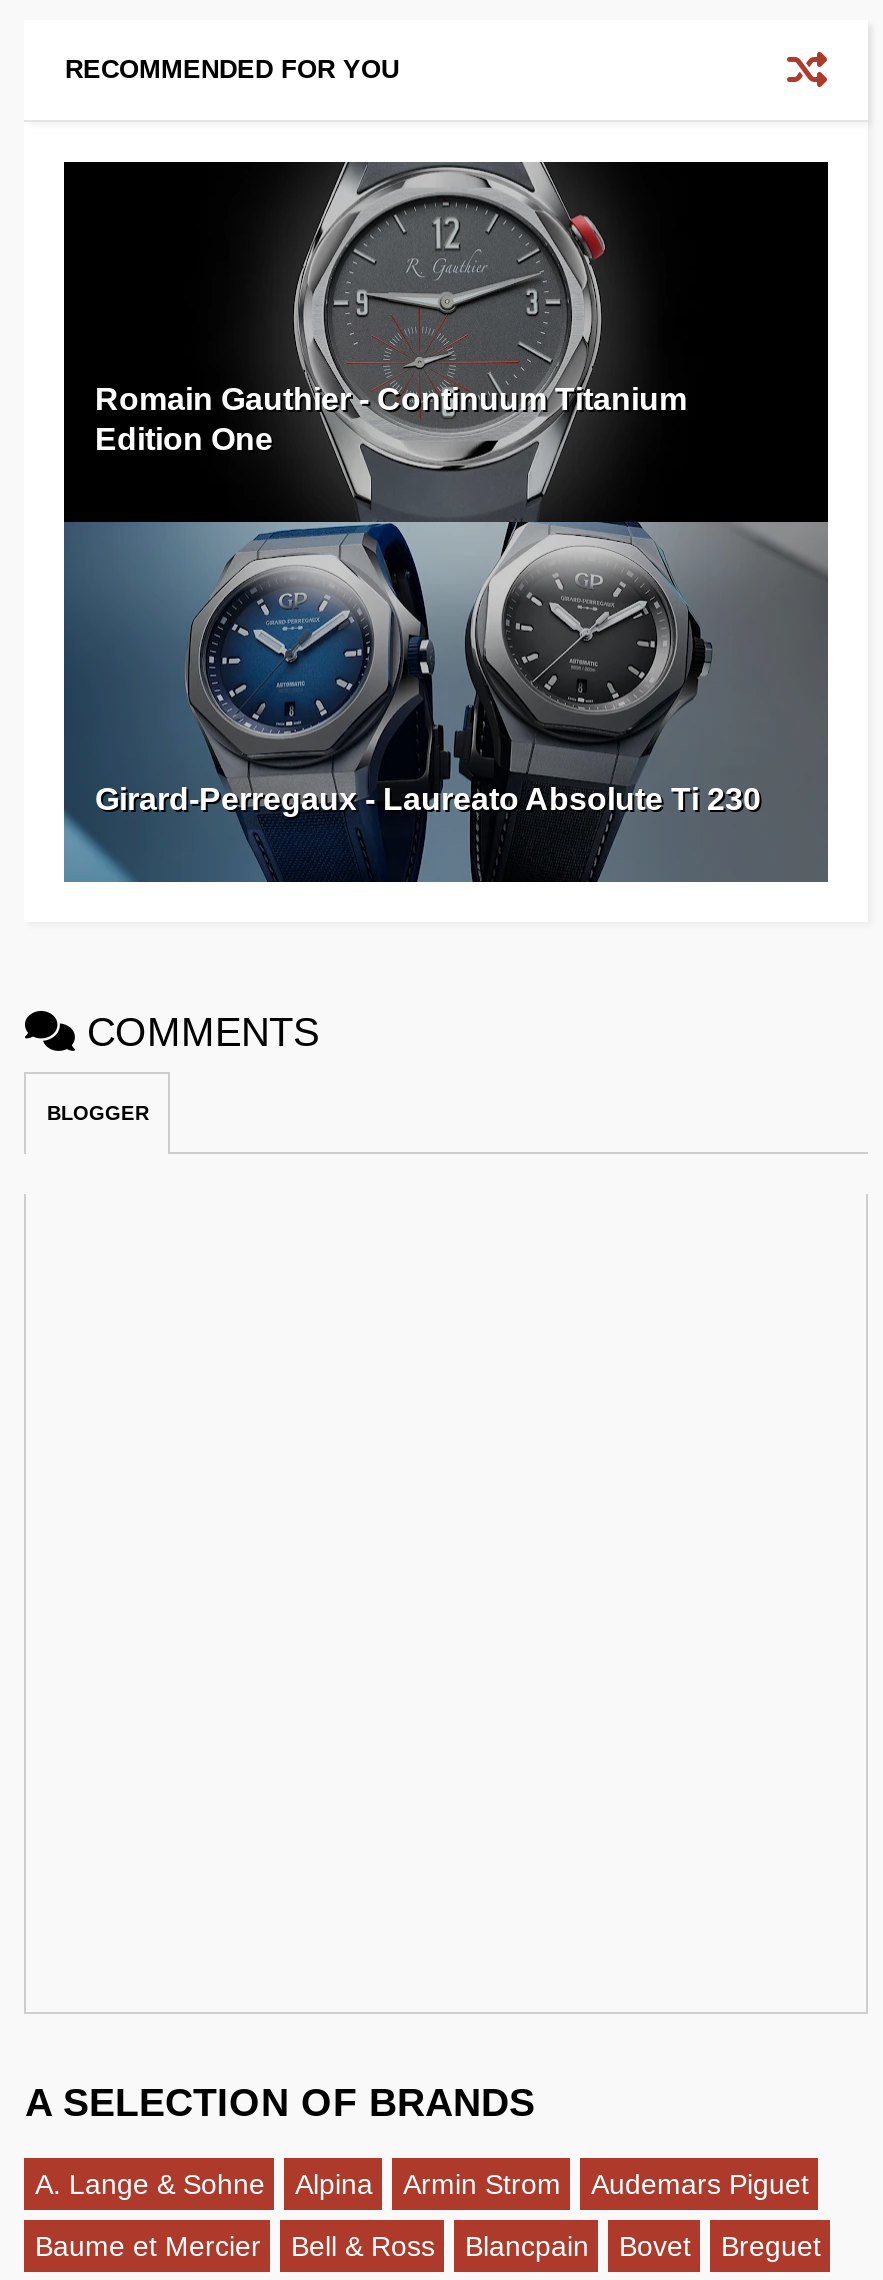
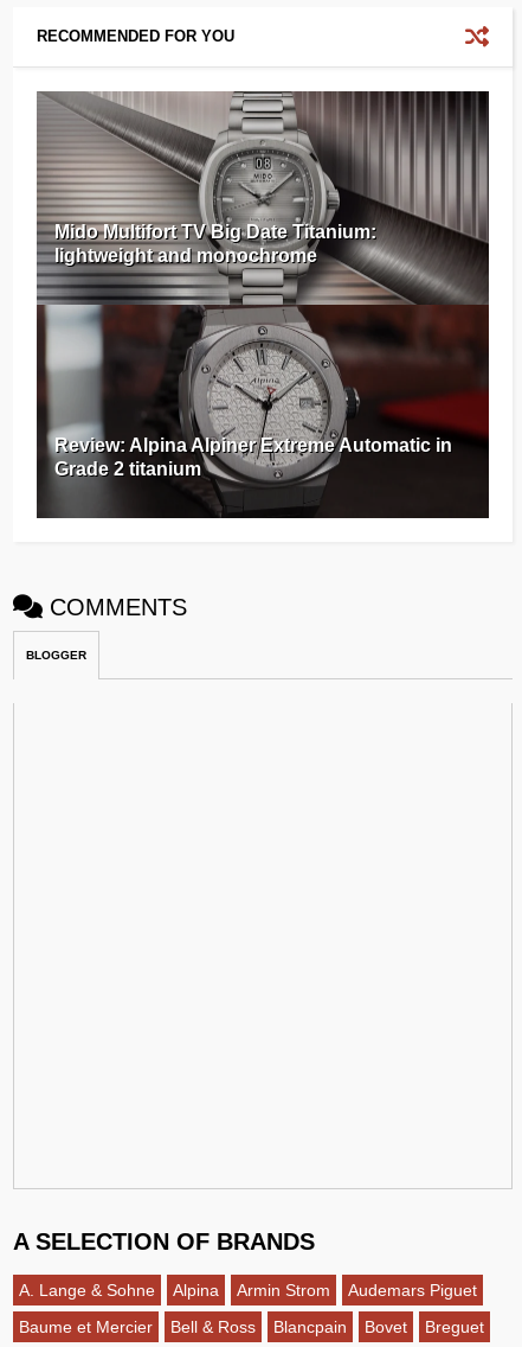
- [image]
- Romain Gauthier - Continuum Titanium
- Edition One
+ [image]
+ Mido Multifort TV Big Date Titanium:
+ lightweight and monochrome

- Girard-Perregaux - Laureato Absolute Ti 230
+ Review: Alpina Alpiner Extreme Automatic in
+ Grade 2 titanium
